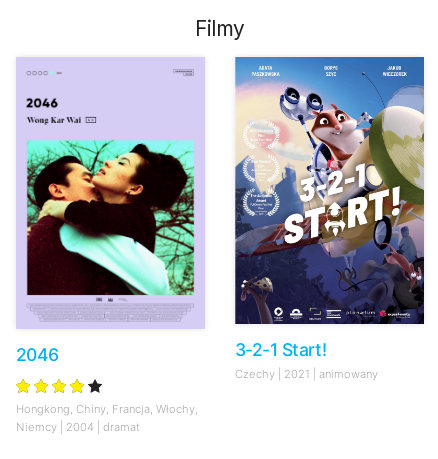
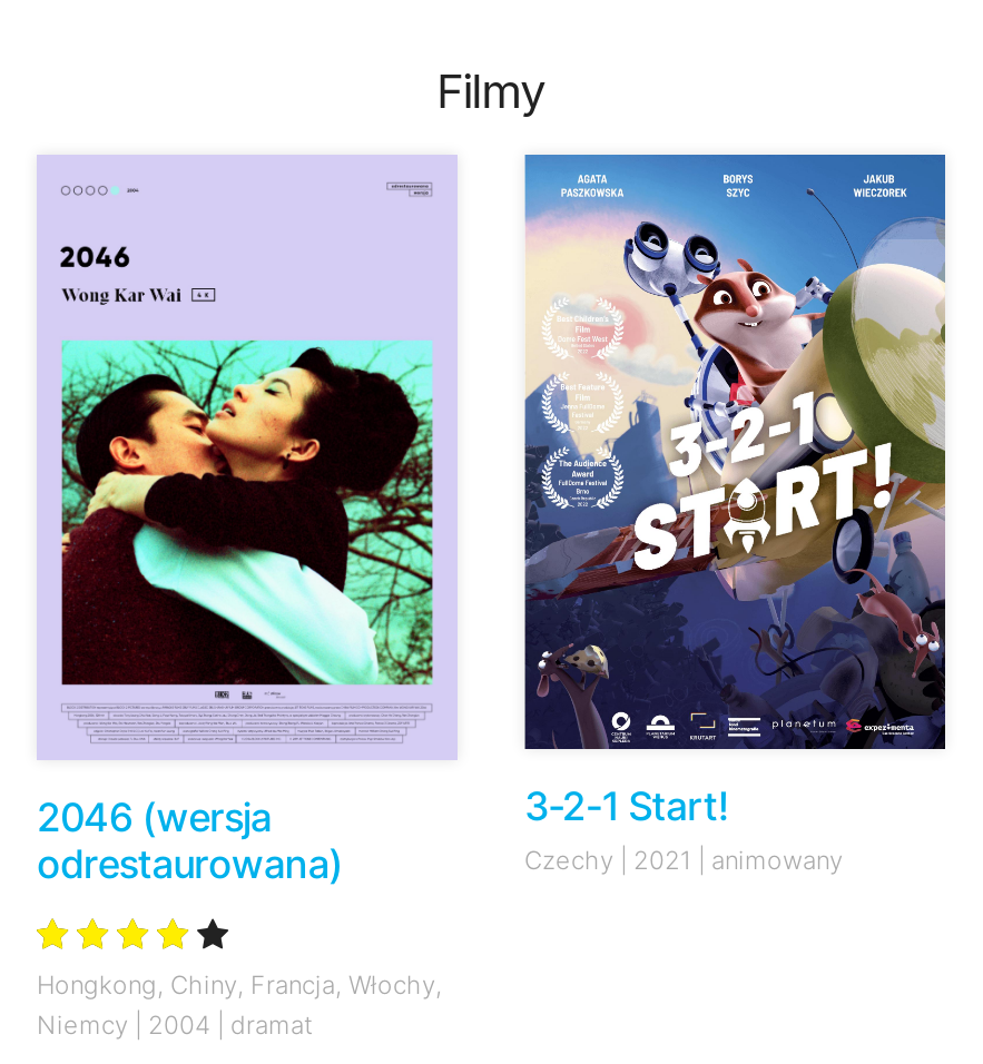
- 2046
+ 2046 (wersja
+ odrestaurowana)
